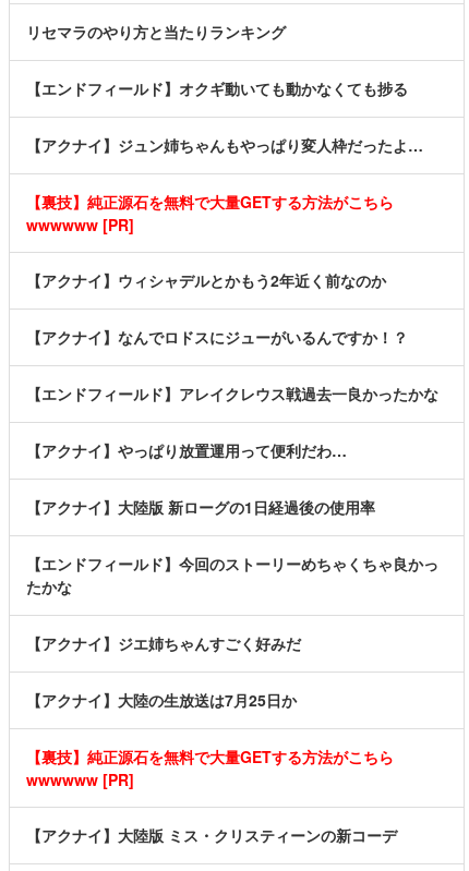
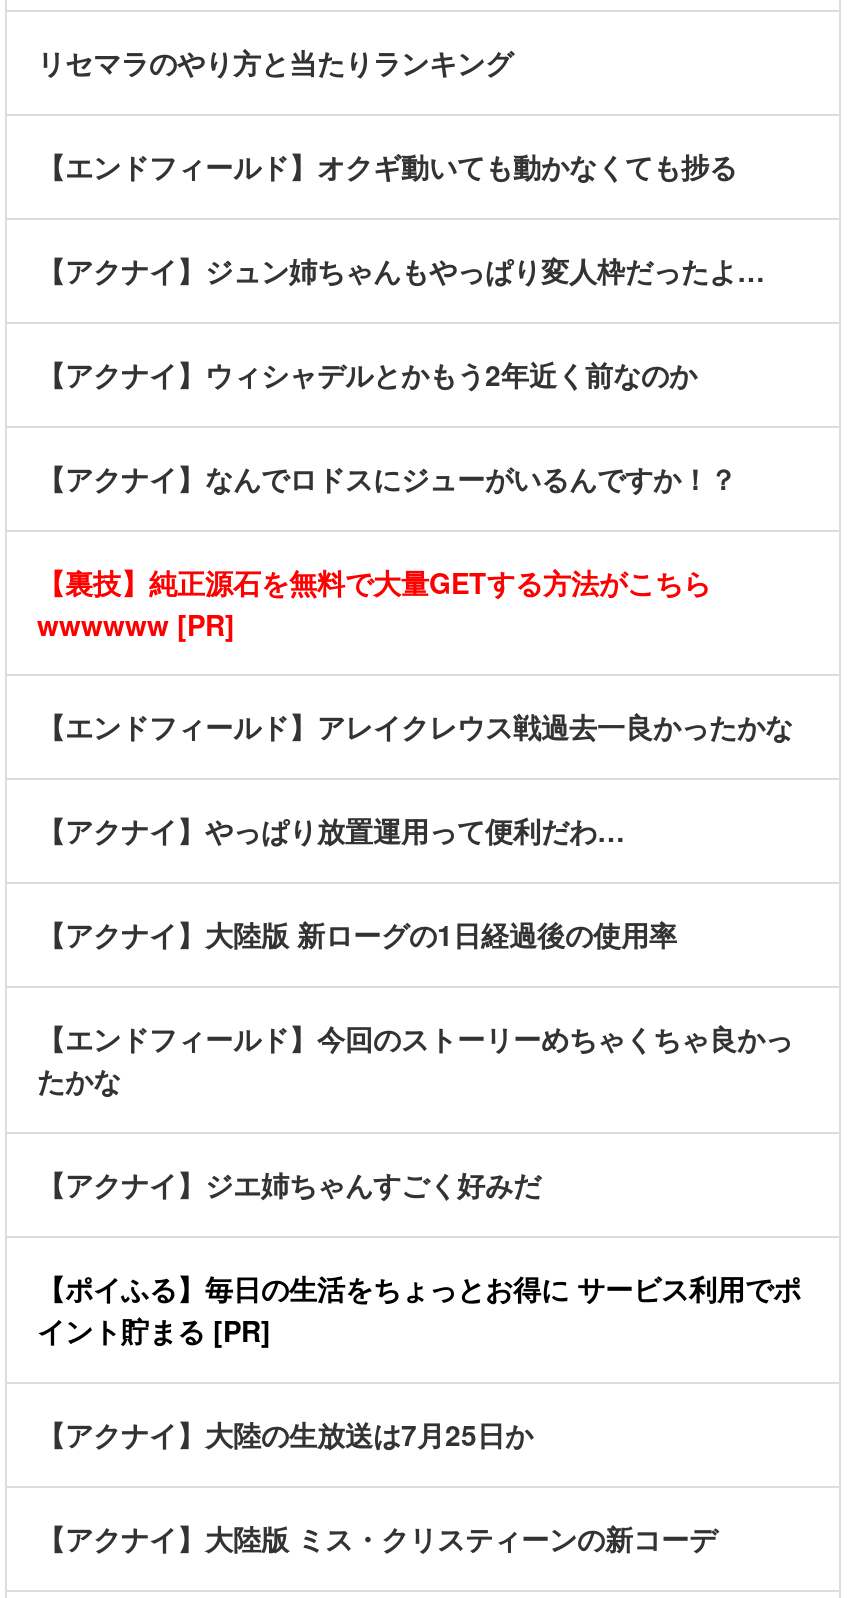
moved down: 【裏技】純正源石を無料で大量GETする方法がこちら | wwwwww [PR]

moved up: 【アクナイ】ウィシャデルとかもう2年近く前なのか | 【アクナイ】なんでロドスにジューがいるんですか！？

+ 【ポイふる】毎日の生活をちょっとお得に サービス利用でポ
+ イント貯まる [PR]

moved down: 【アクナイ】大陸の生放送は7月25日か

- 【裏技】純正源石を無料で大量GETする方法がこちら
- wwwwww [PR]
